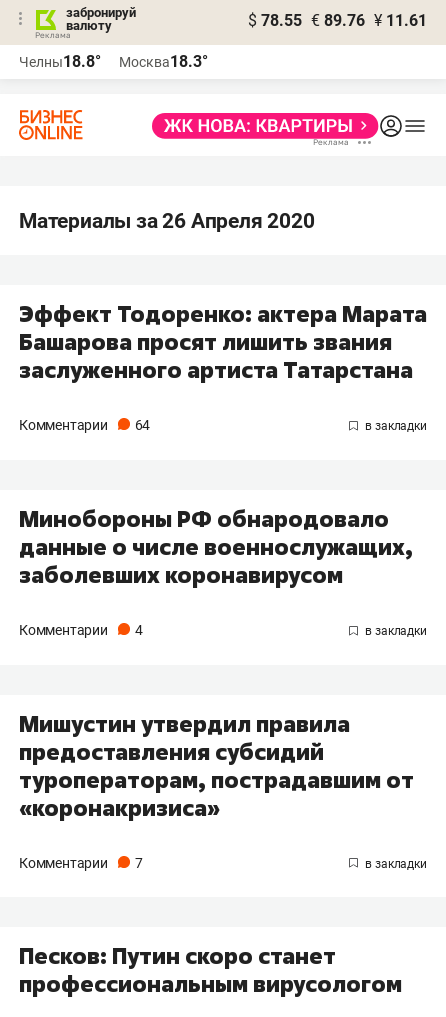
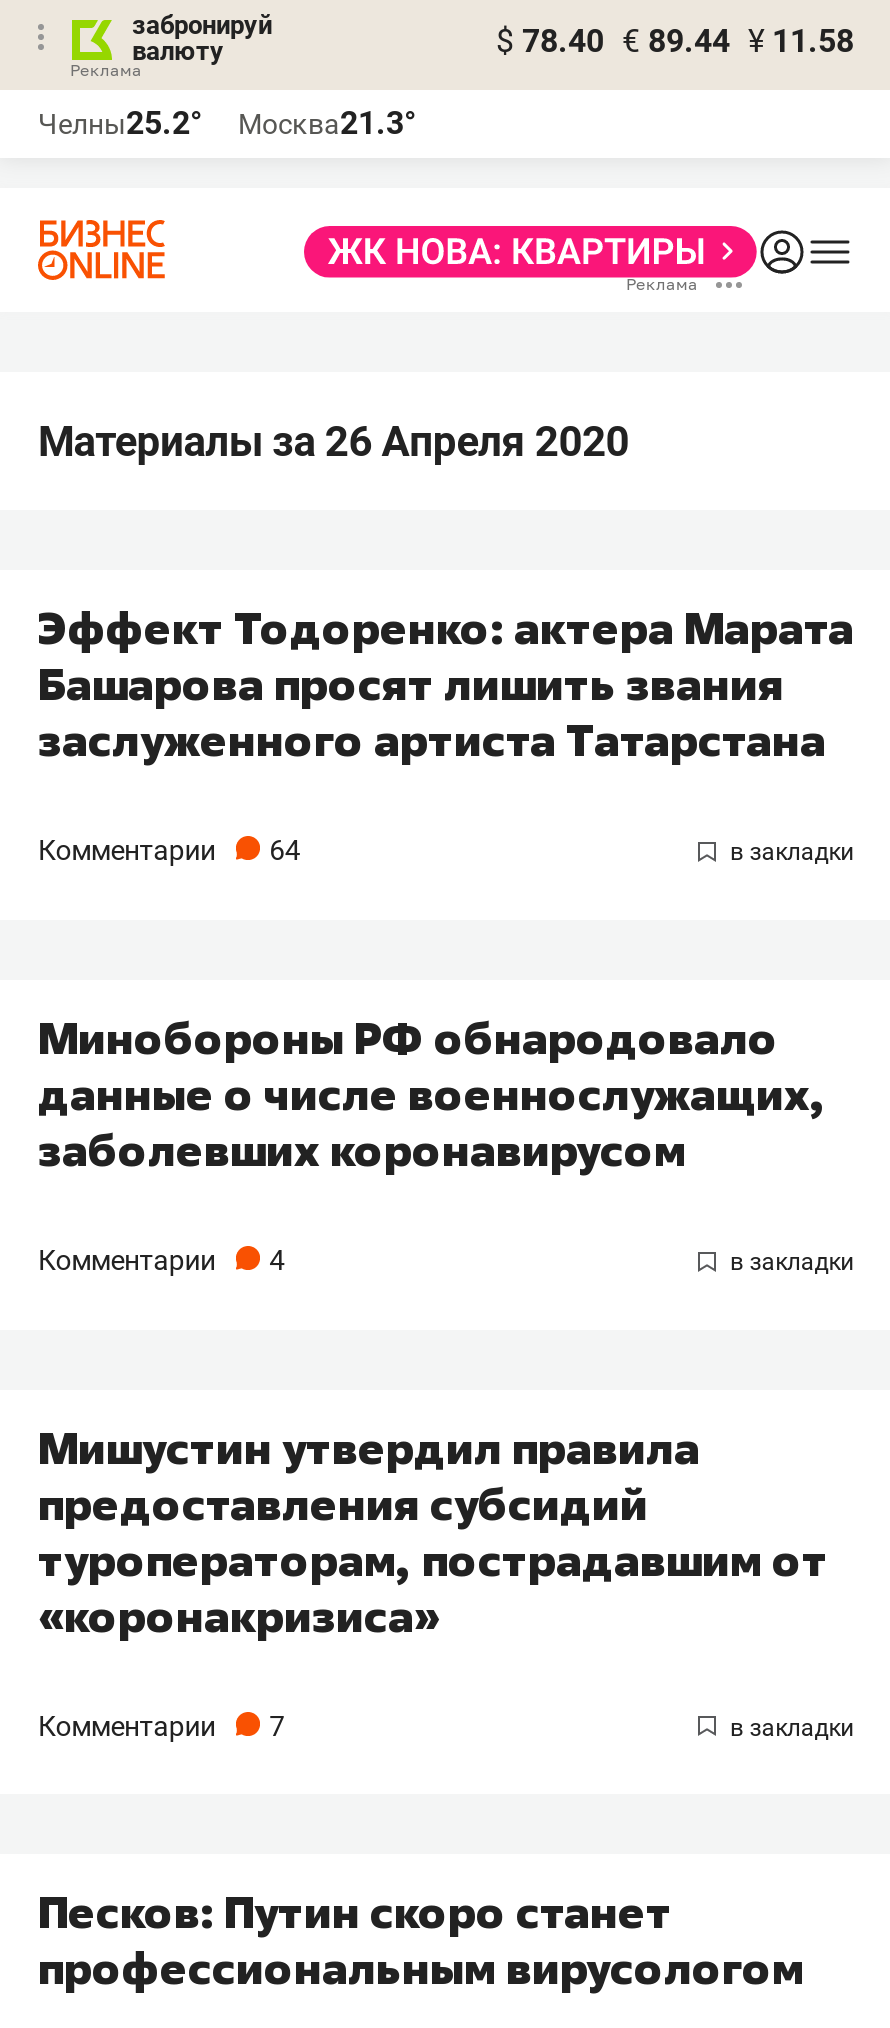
- $ 78.55 € 89.76 ¥ 11.61
+ $ 78.40 € 89.44 ¥ 11.58

- Челны18.8°
+ Челны25.2°

- Москва18.3°
+ Москва21.3°
